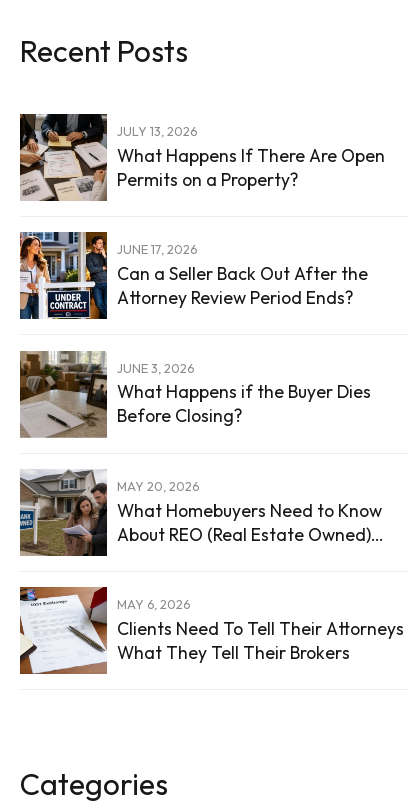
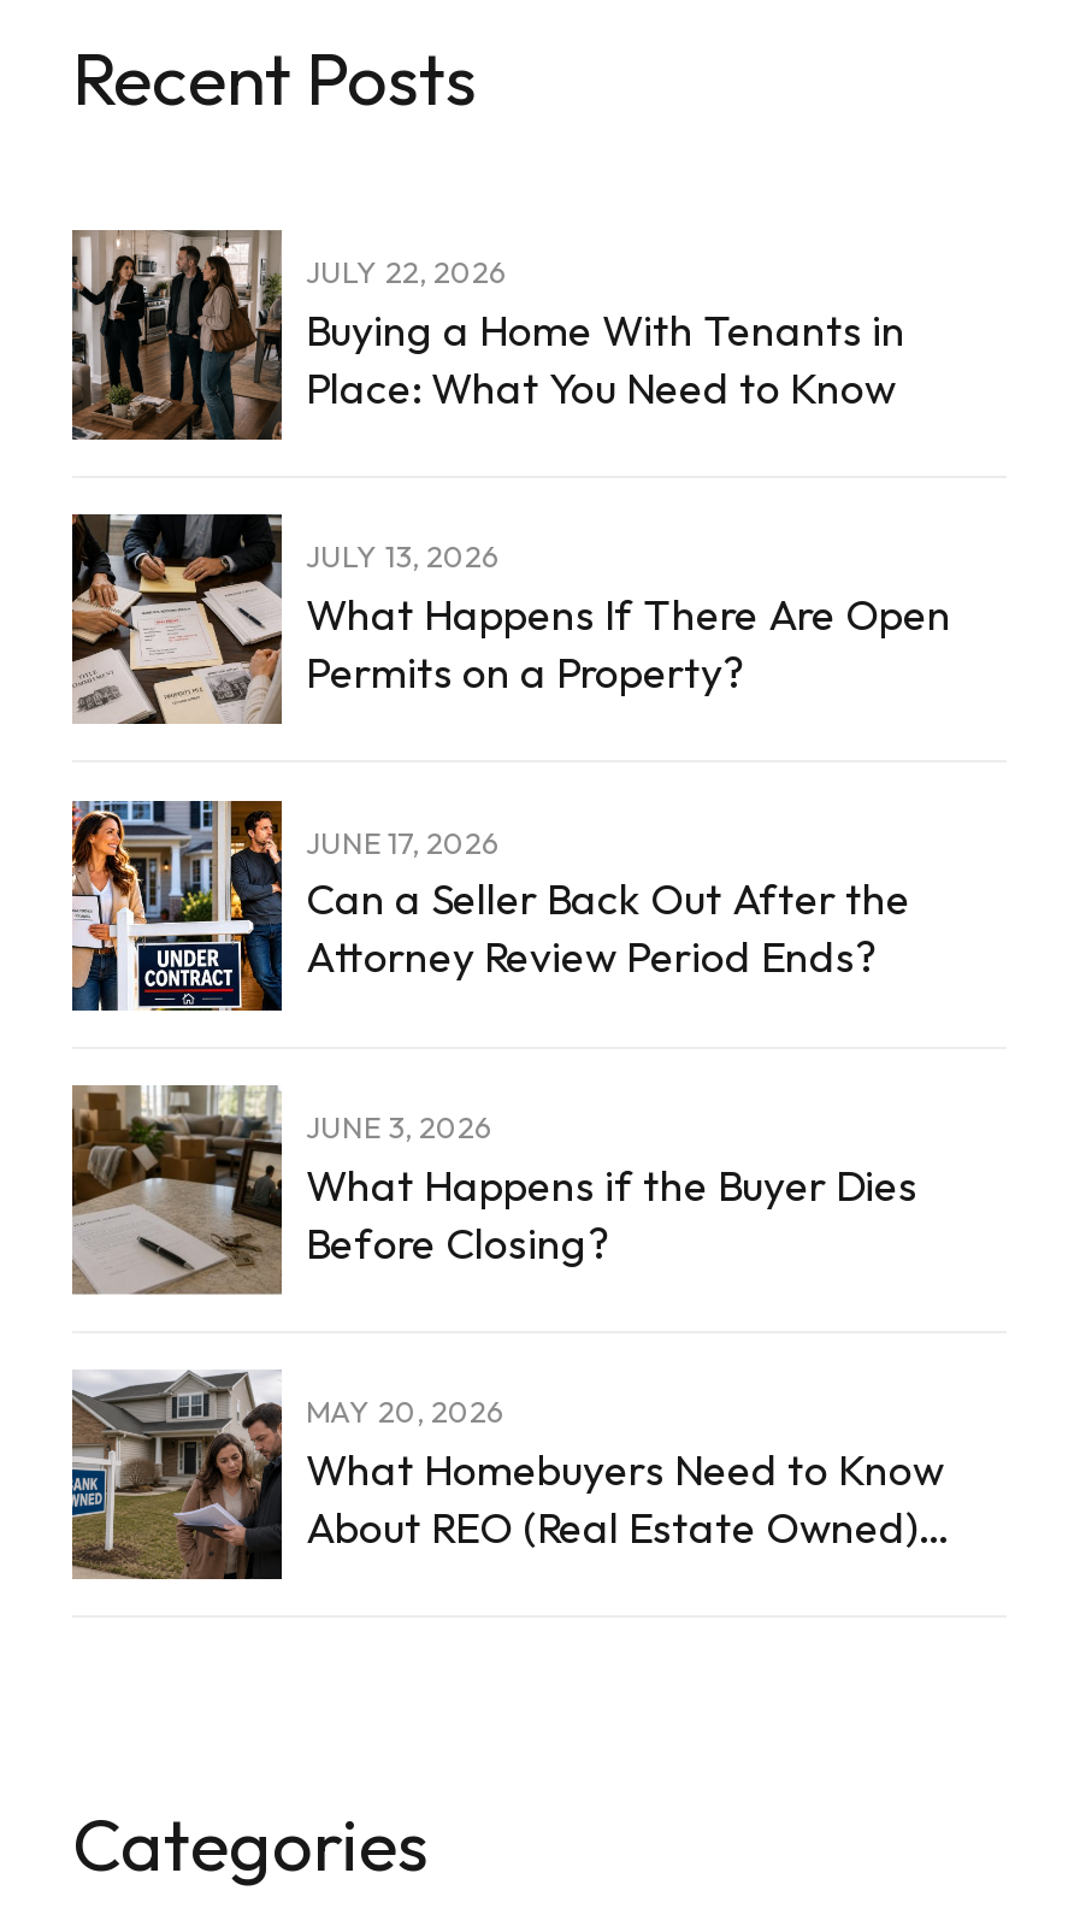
+ [image]
+ JULY 22, 2026
+ Buying a Home With Tenants in
+ Place: What You Need to Know

moved down: [image] | JULY 13, 2026 | What Happens If There Are Open | ... | What Homebuyers Need to Know | About REO (Real Estate Owned)

- [image]
- MAY 6, 2026
- Clients Need To Tell Their Attorneys
- What They Tell Their Brokers
